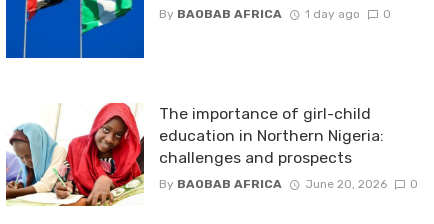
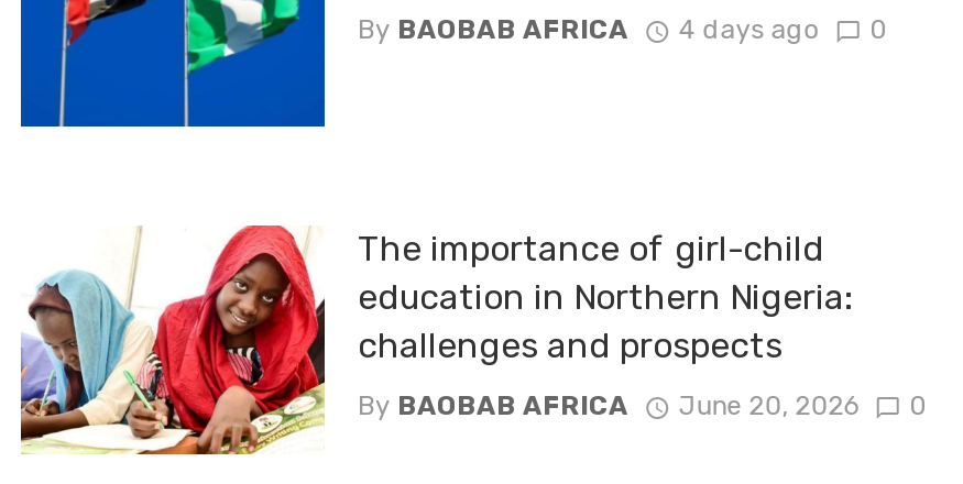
- By BAOBAB AFRICA 1 day ago 0
+ By BAOBAB AFRICA 4 days ago 0
